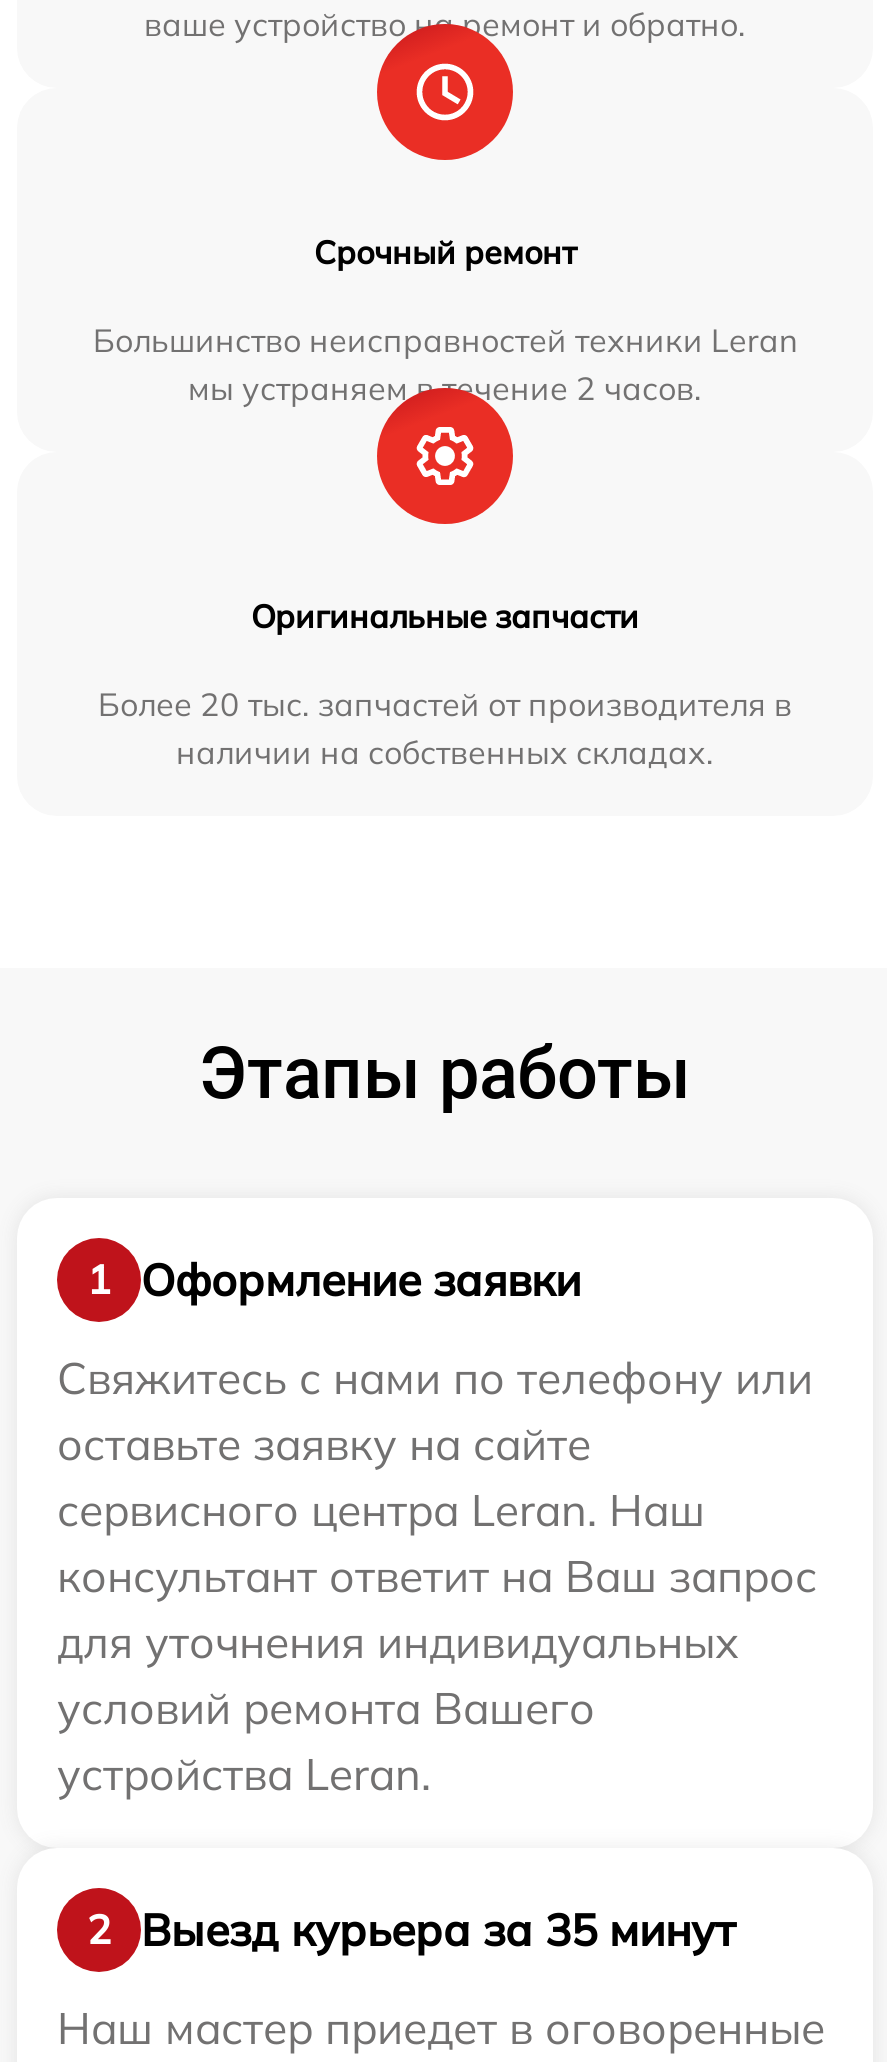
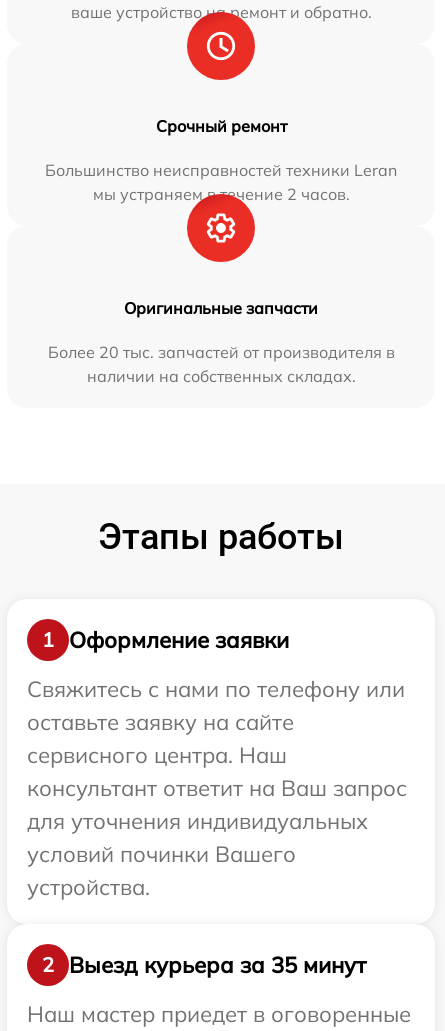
- сервисного центра Leran. Наш
+ сервисного центра. Наш

- условий ремонта Вашего
- устройства Leran.
+ условий починки Вашего
+ устройства.
